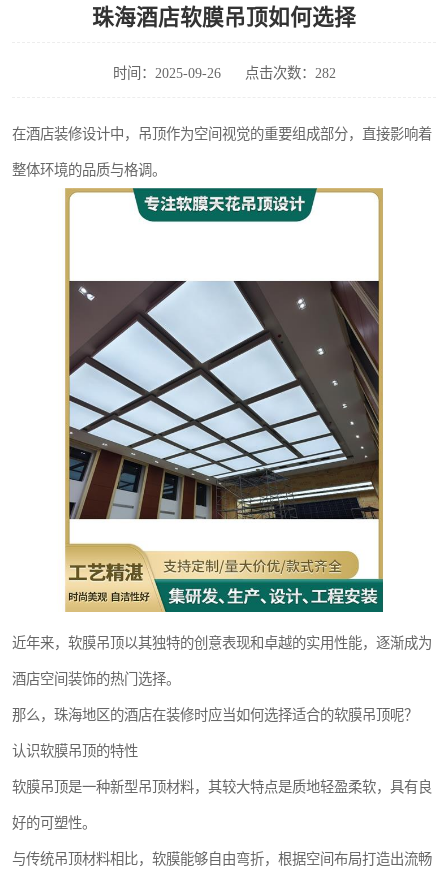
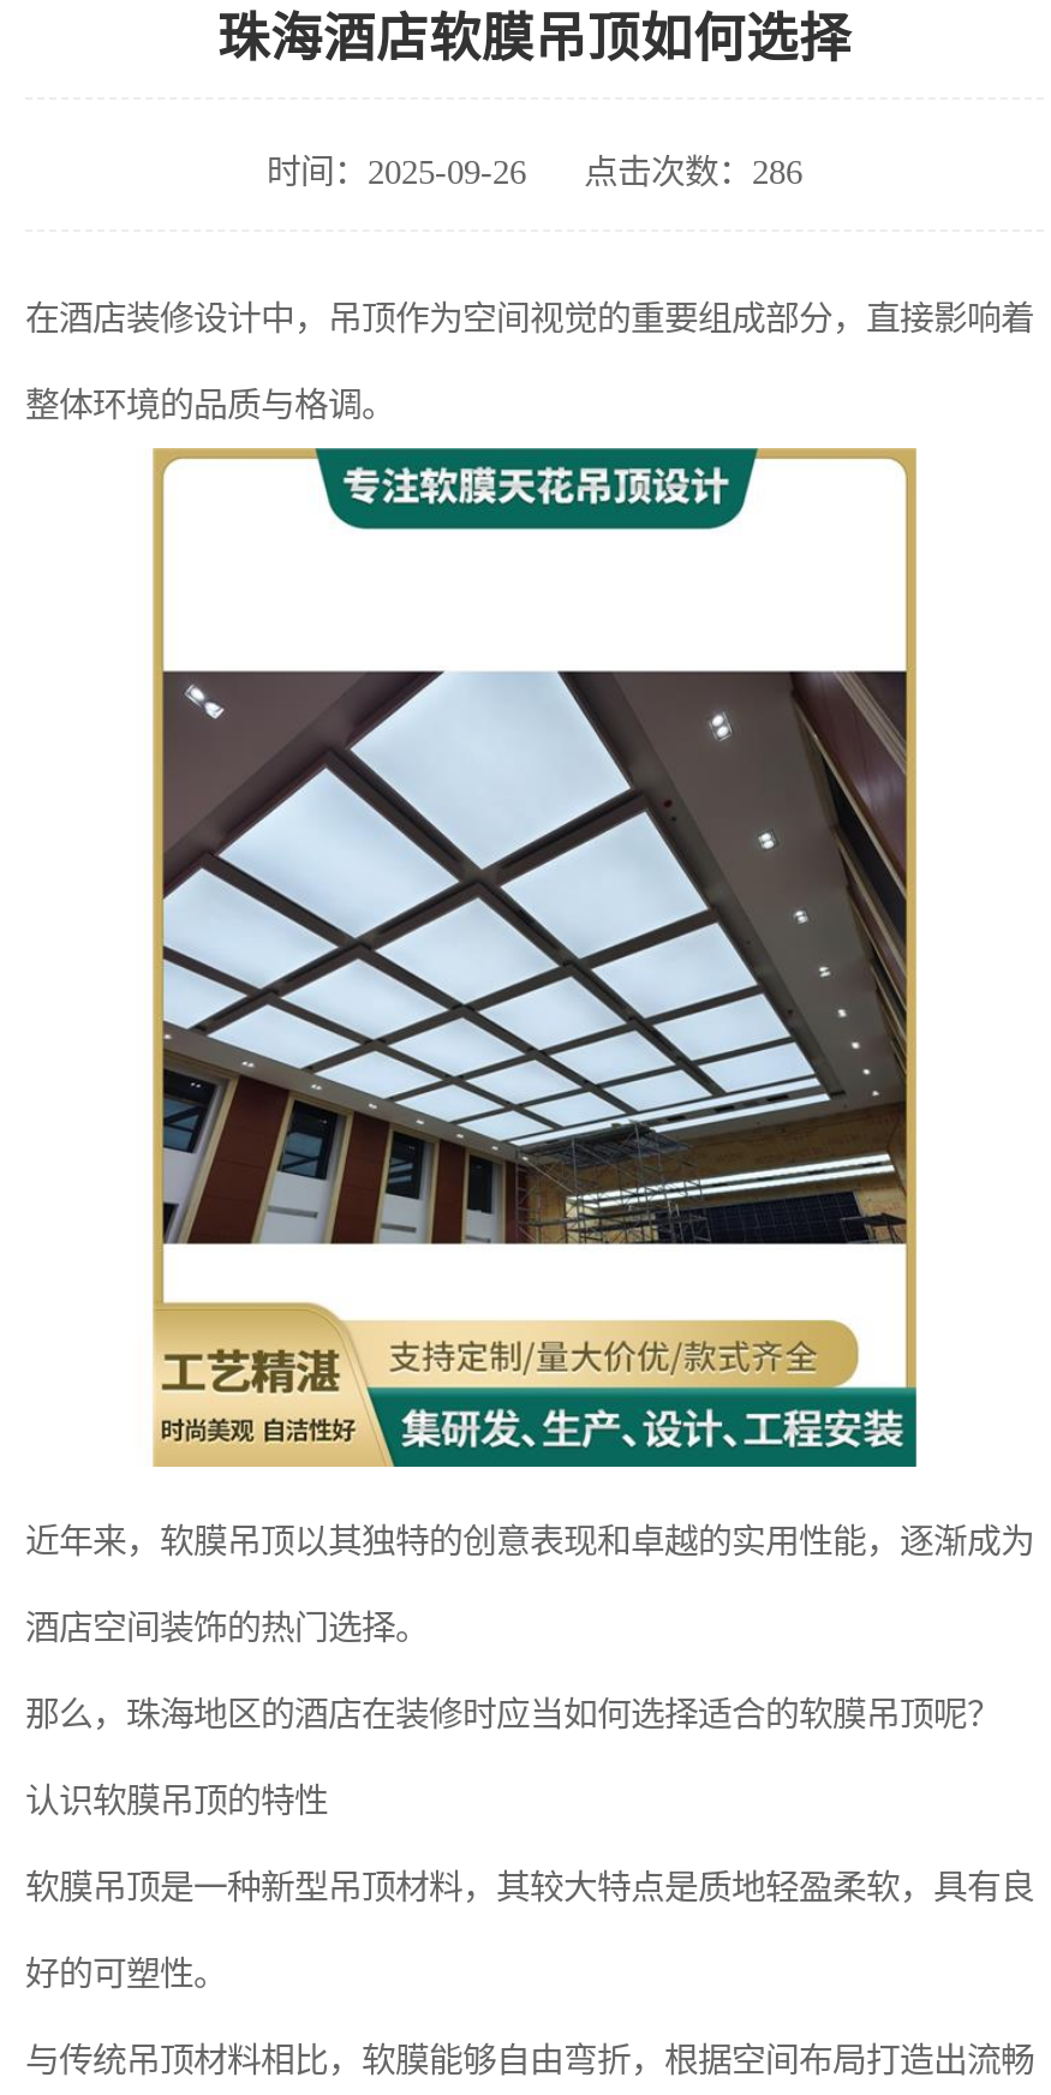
- 时间：2025-09-26 点击次数：282
+ 时间：2025-09-26 点击次数：286
